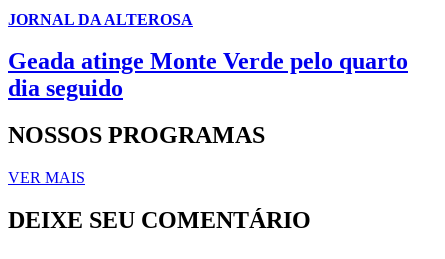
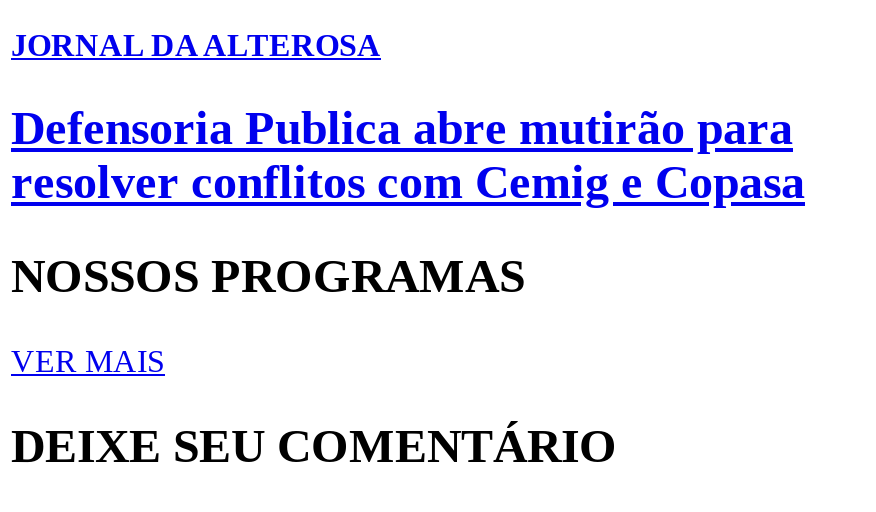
- Geada atinge Monte Verde pelo quarto
- dia seguido
+ Defensoria Publica abre mutirão para
+ resolver conflitos com Cemig e Copasa
